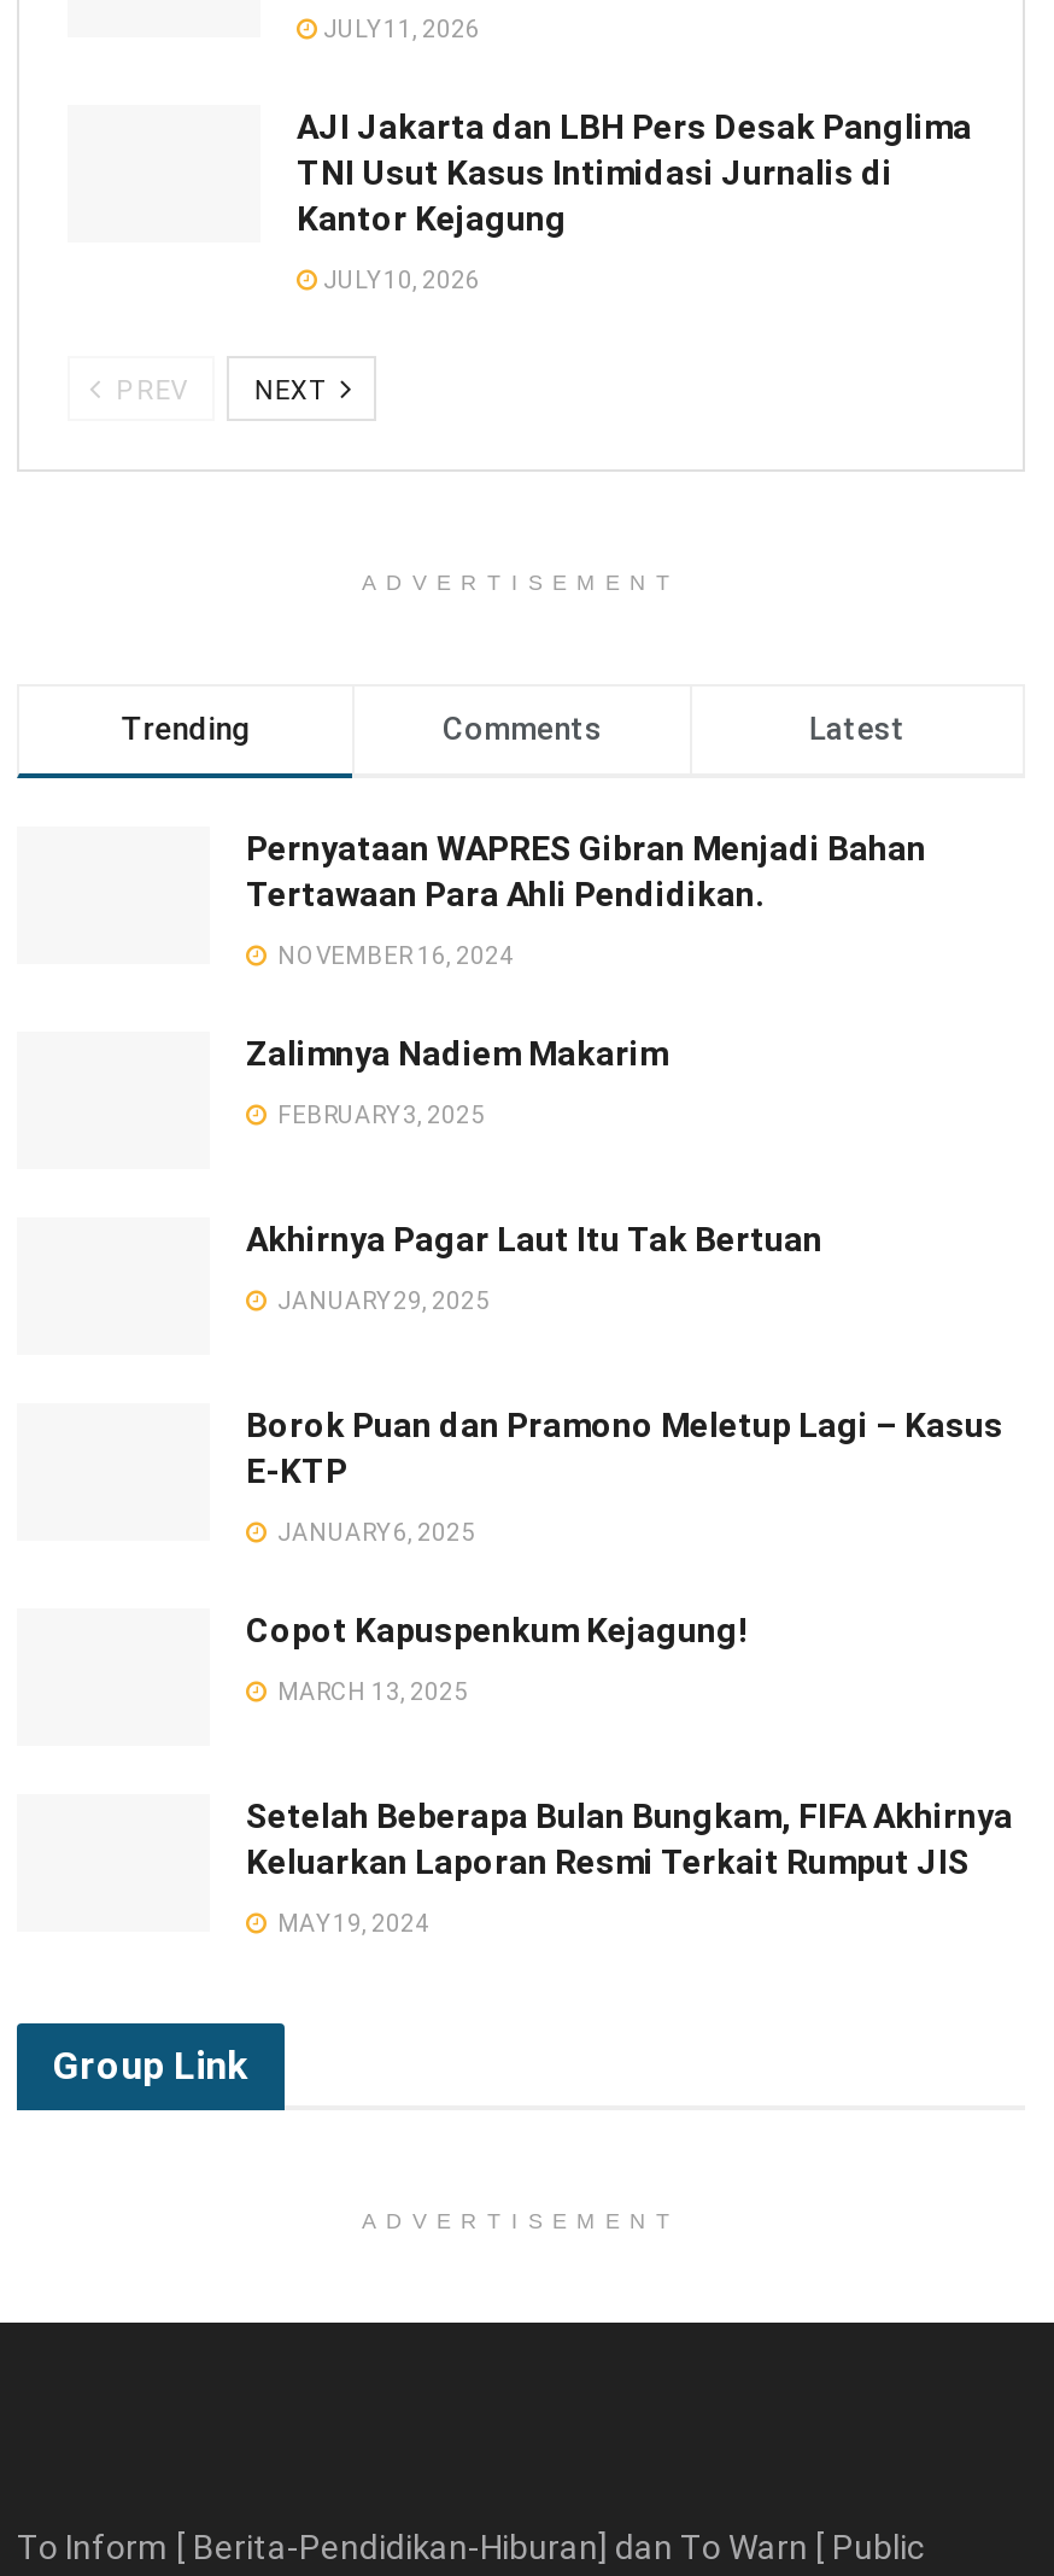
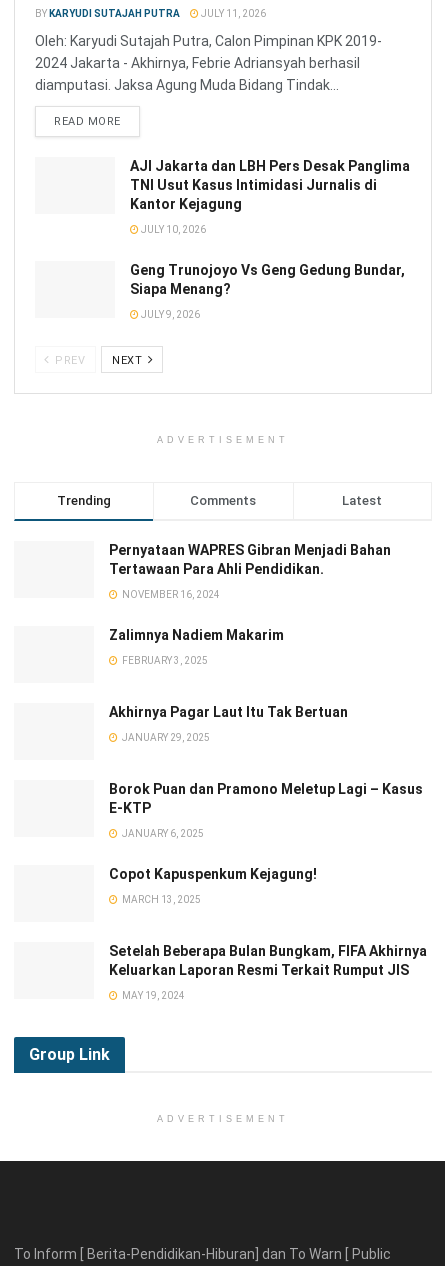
+ BY KARYUDI SUTAJAH PUTRA

+ Oleh: Karyudi Sutajah Putra, Calon Pimpinan KPK 2019-
+ 2024 Jakarta - Akhirnya, Febrie Adriansyah berhasil
+ diamputasi. Jaksa Agung Muda Bidang Tindak...
+ READ MORE

+ Geng Trunojoyo Vs Geng Gedung Bundar,
+ Siapa Menang?
+ JULY 9, 2026
